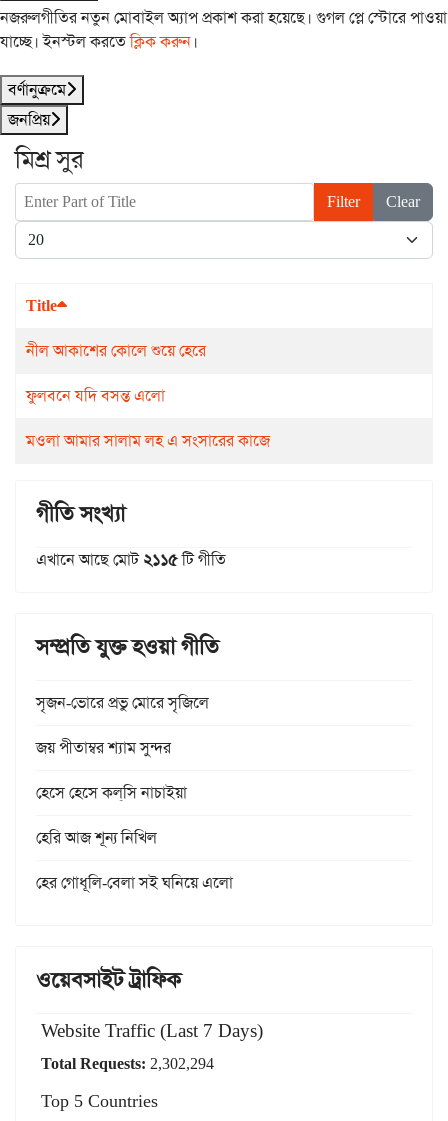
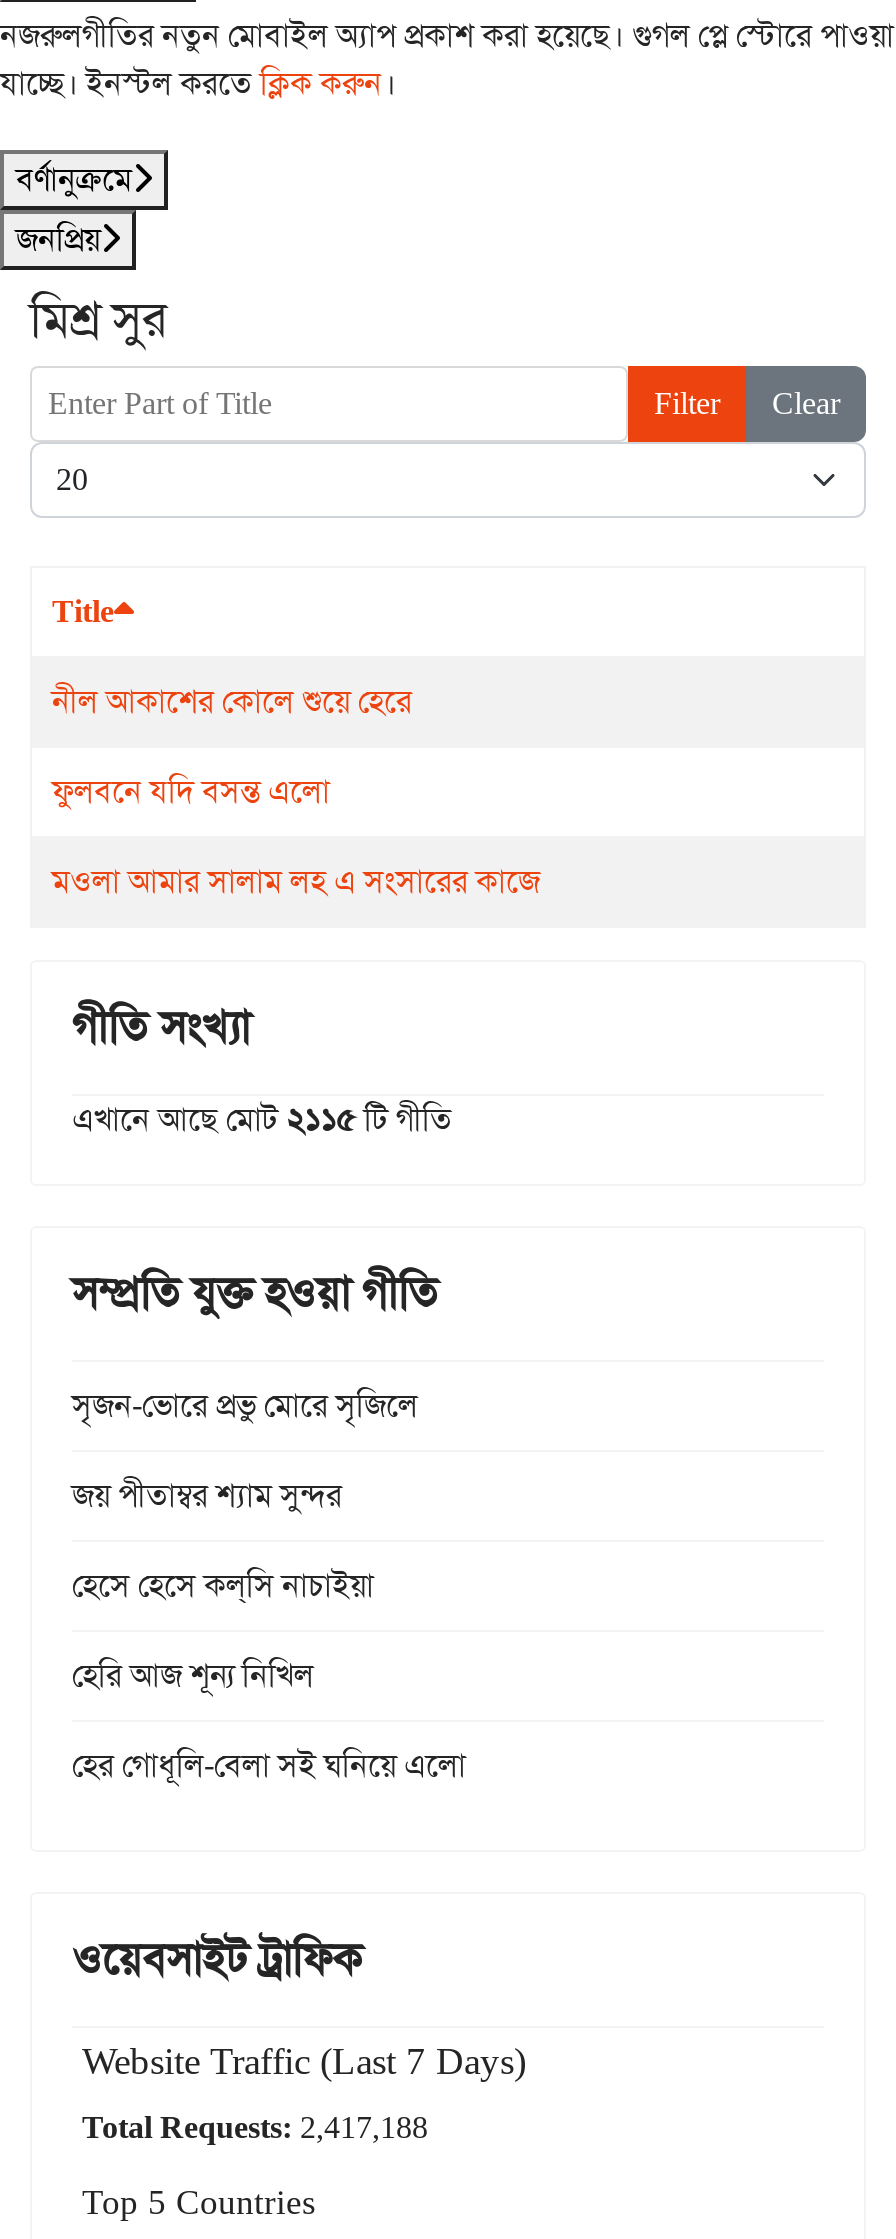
- Total Requests: 2,302,294
+ Total Requests: 2,417,188
